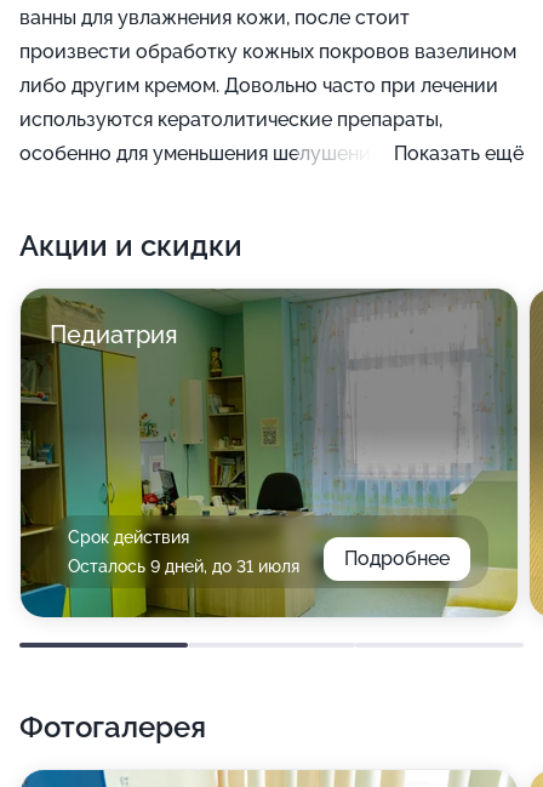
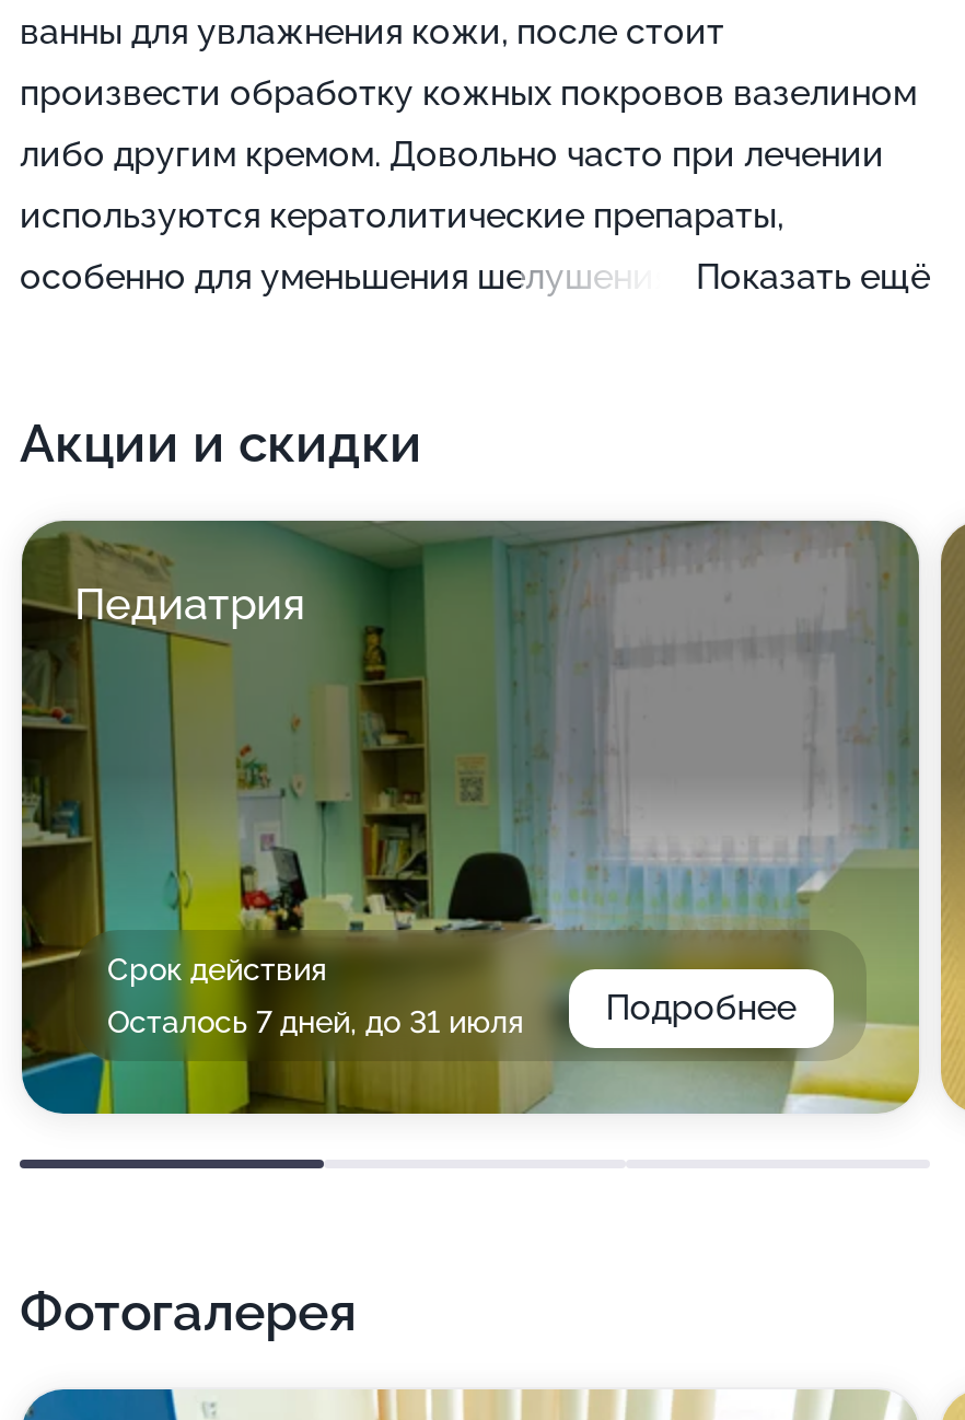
- Осталось 9 дней, до 31 июля
+ Осталось 7 дней, до 31 июля
